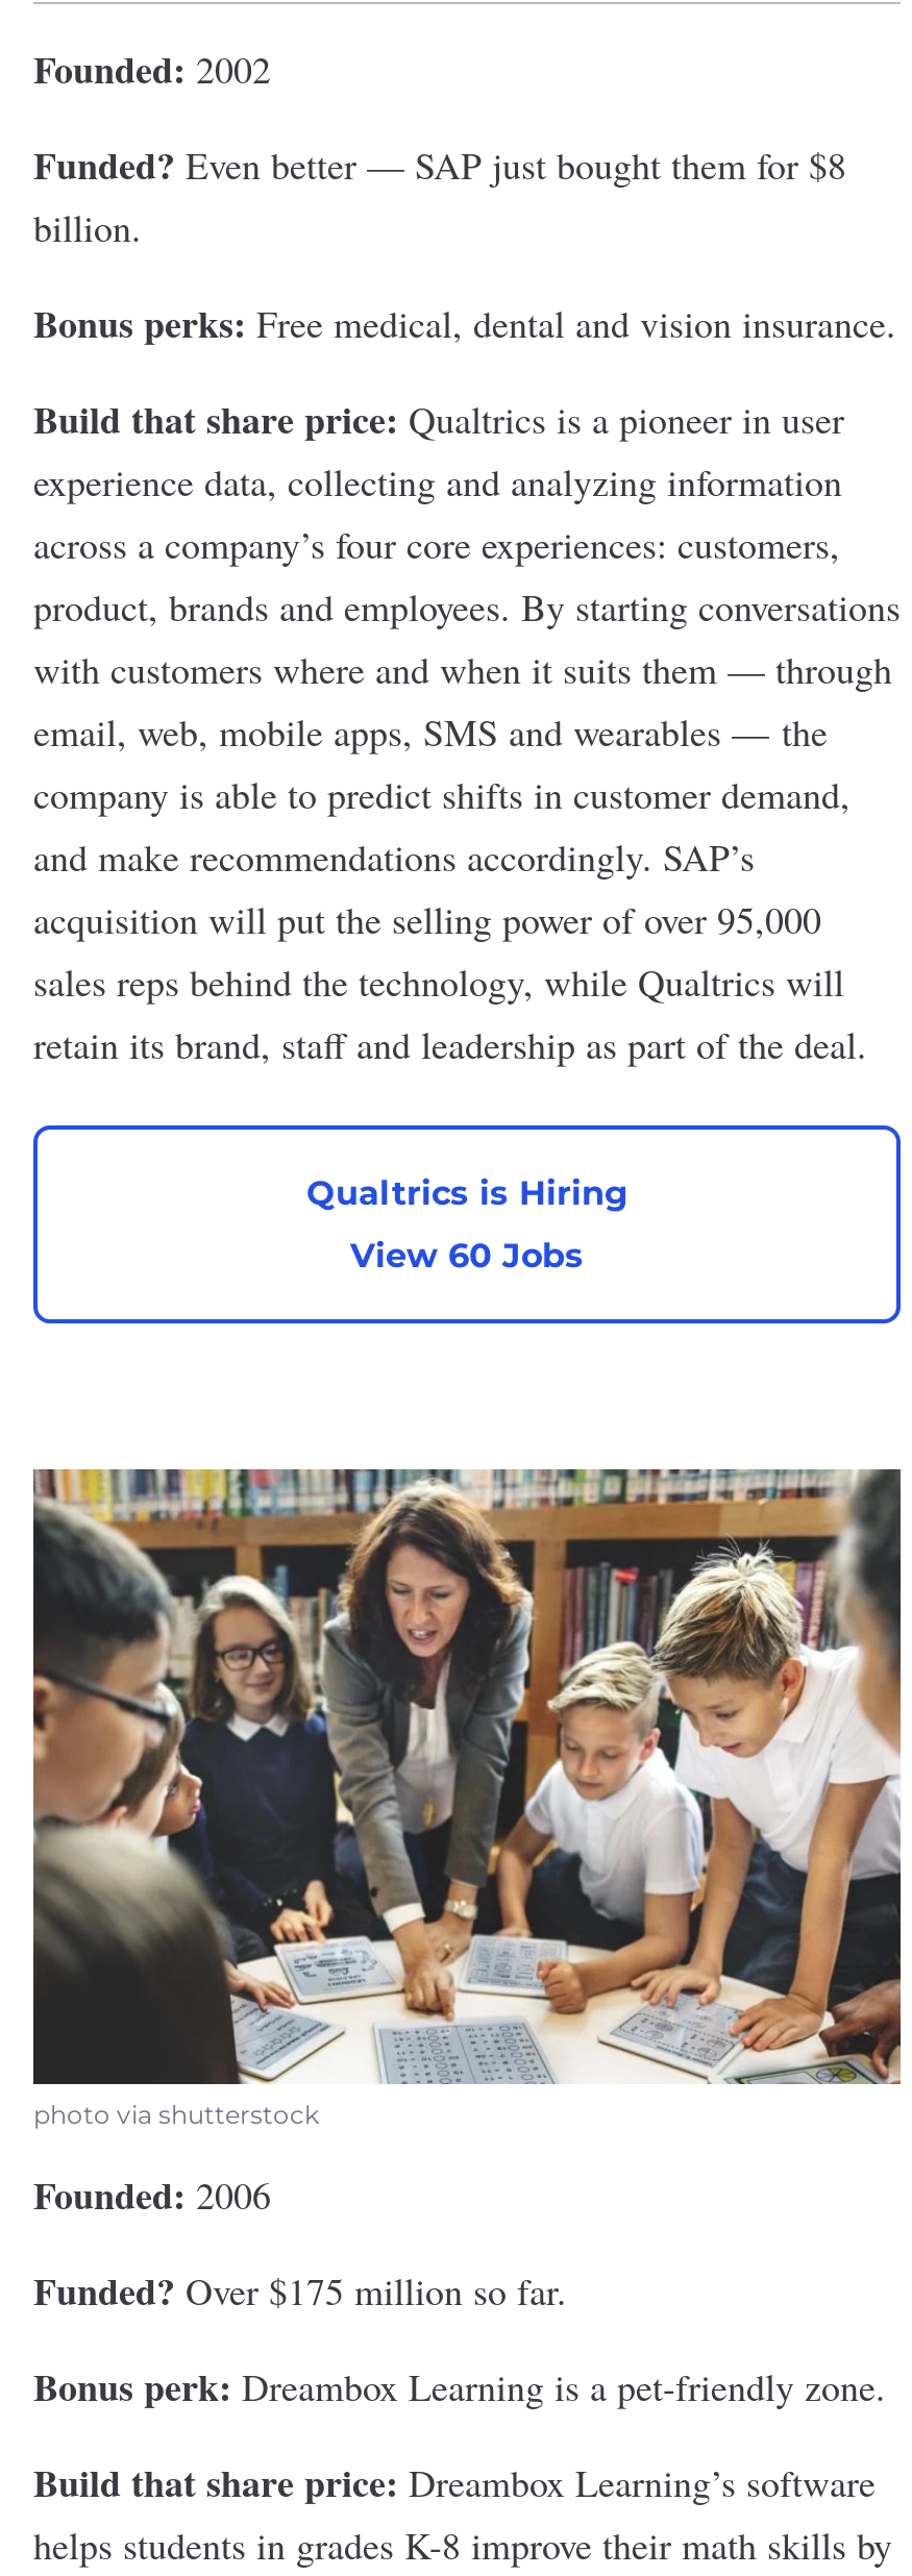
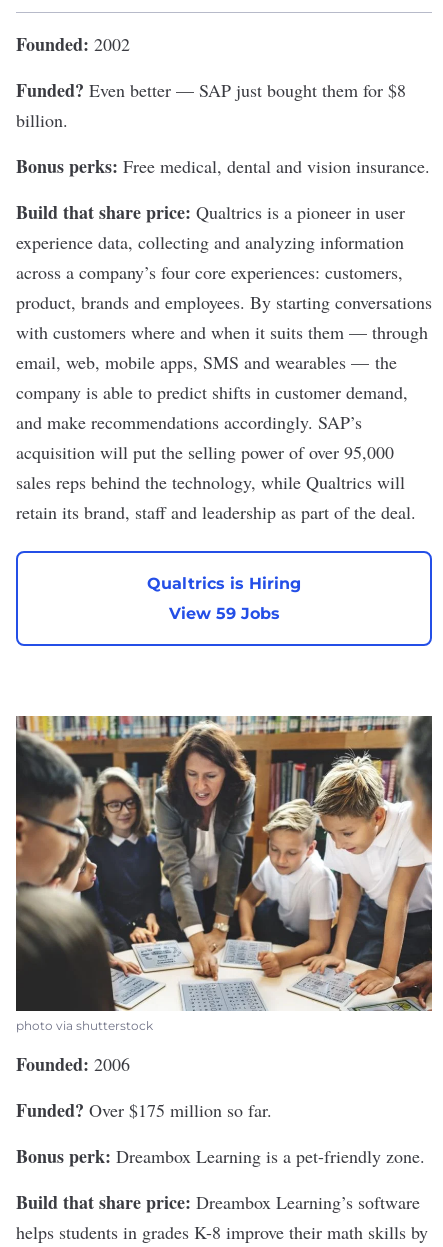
- View 60 Jobs
+ View 59 Jobs
